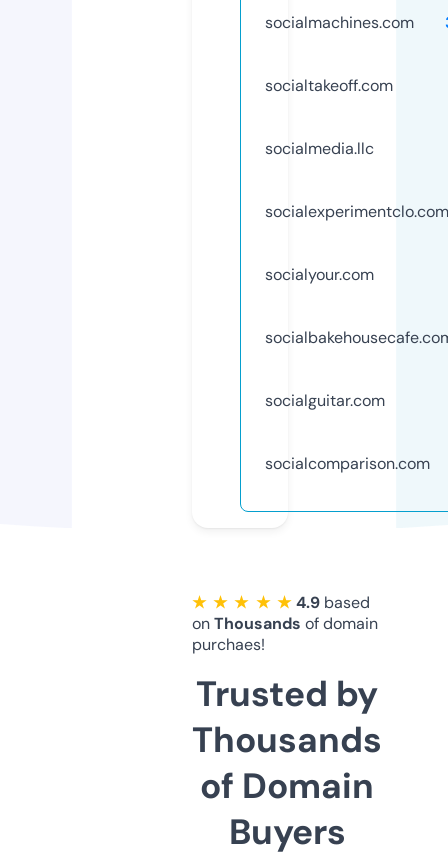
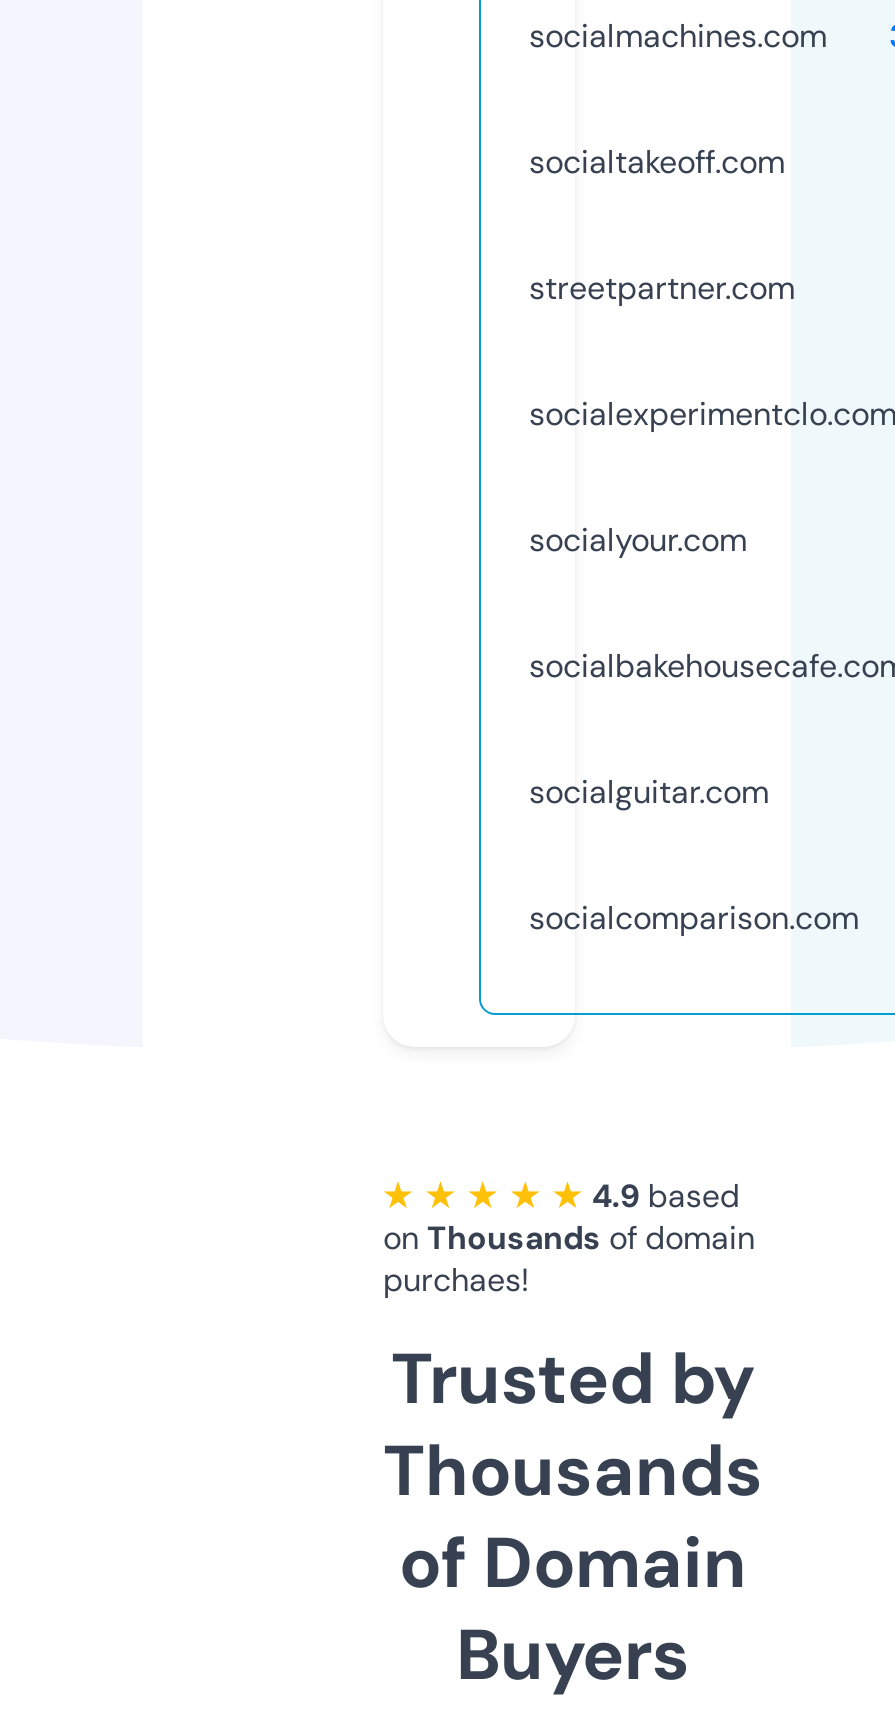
- socialmedia.llc
+ streetpartner.com
